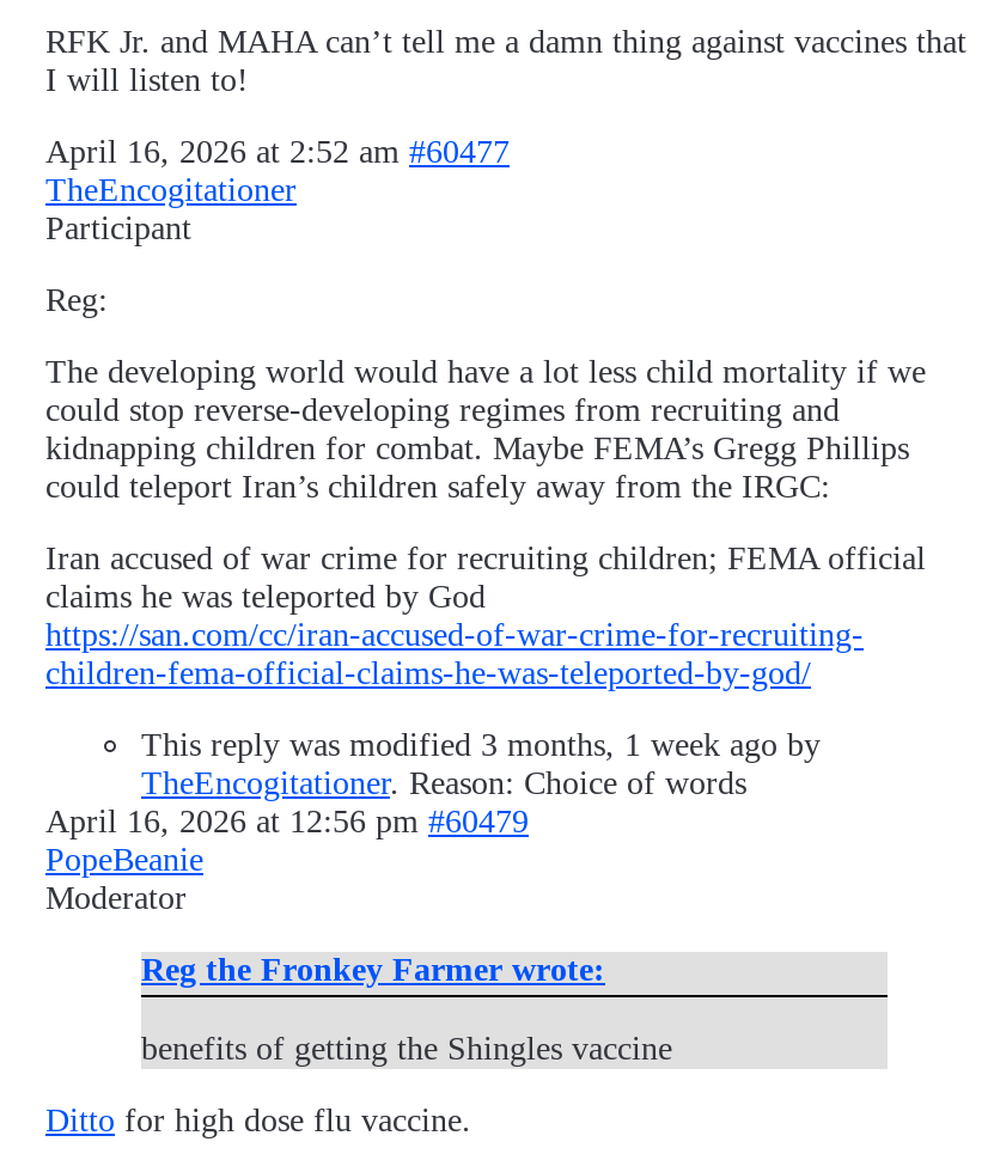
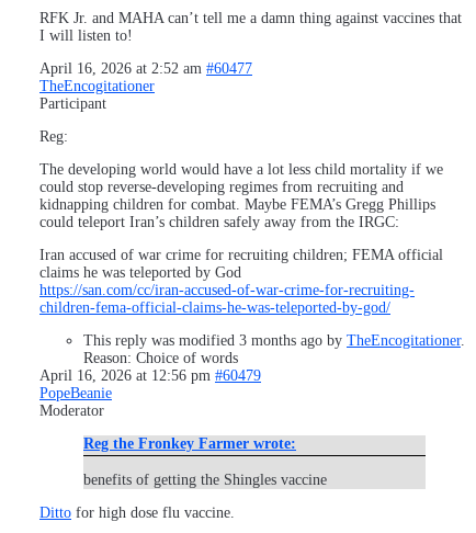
- This reply was modified 3 months, 1 week ago by
- TheEncogitationer. Reason: Choice of words
+ This reply was modified 3 months ago by TheEncogitationer.
+ Reason: Choice of words
